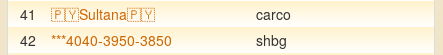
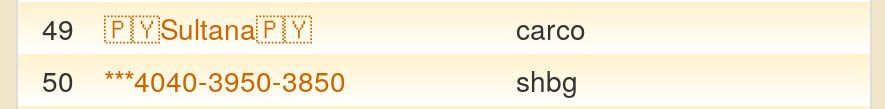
- 41
+ 49

- 42 ***4040-3950-3850
+ 50 ***4040-3950-3850
